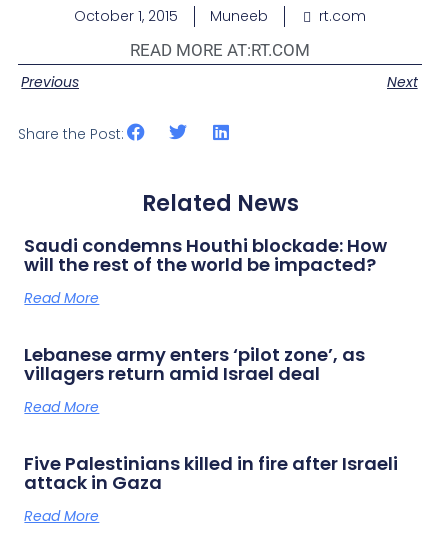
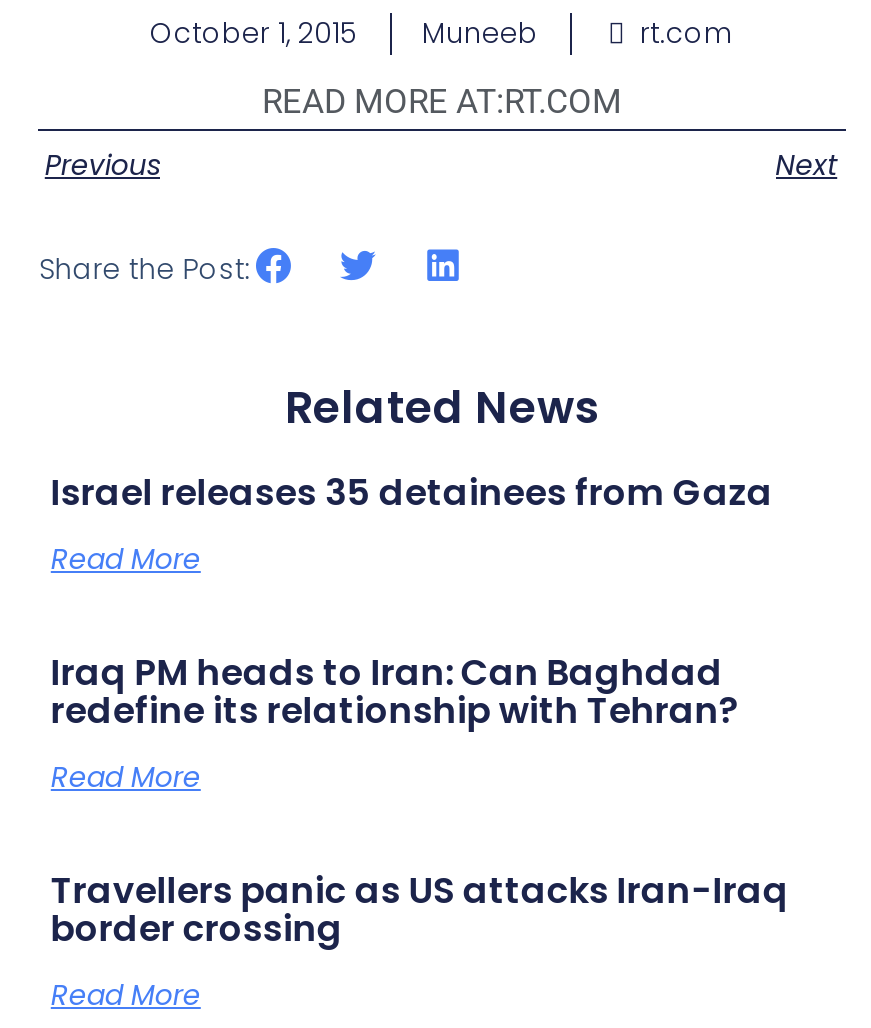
- Saudi condemns Houthi blockade: How
- will the rest of the world be impacted?
+ Israel releases 35 detainees from Gaza

- Lebanese army enters ‘pilot zone’, as
- villagers return amid Israel deal
+ Iraq PM heads to Iran: Can Baghdad
+ redefine its relationship with Tehran?

- Five Palestinians killed in fire after Israeli
- attack in Gaza
+ Travellers panic as US attacks Iran-Iraq
+ border crossing
